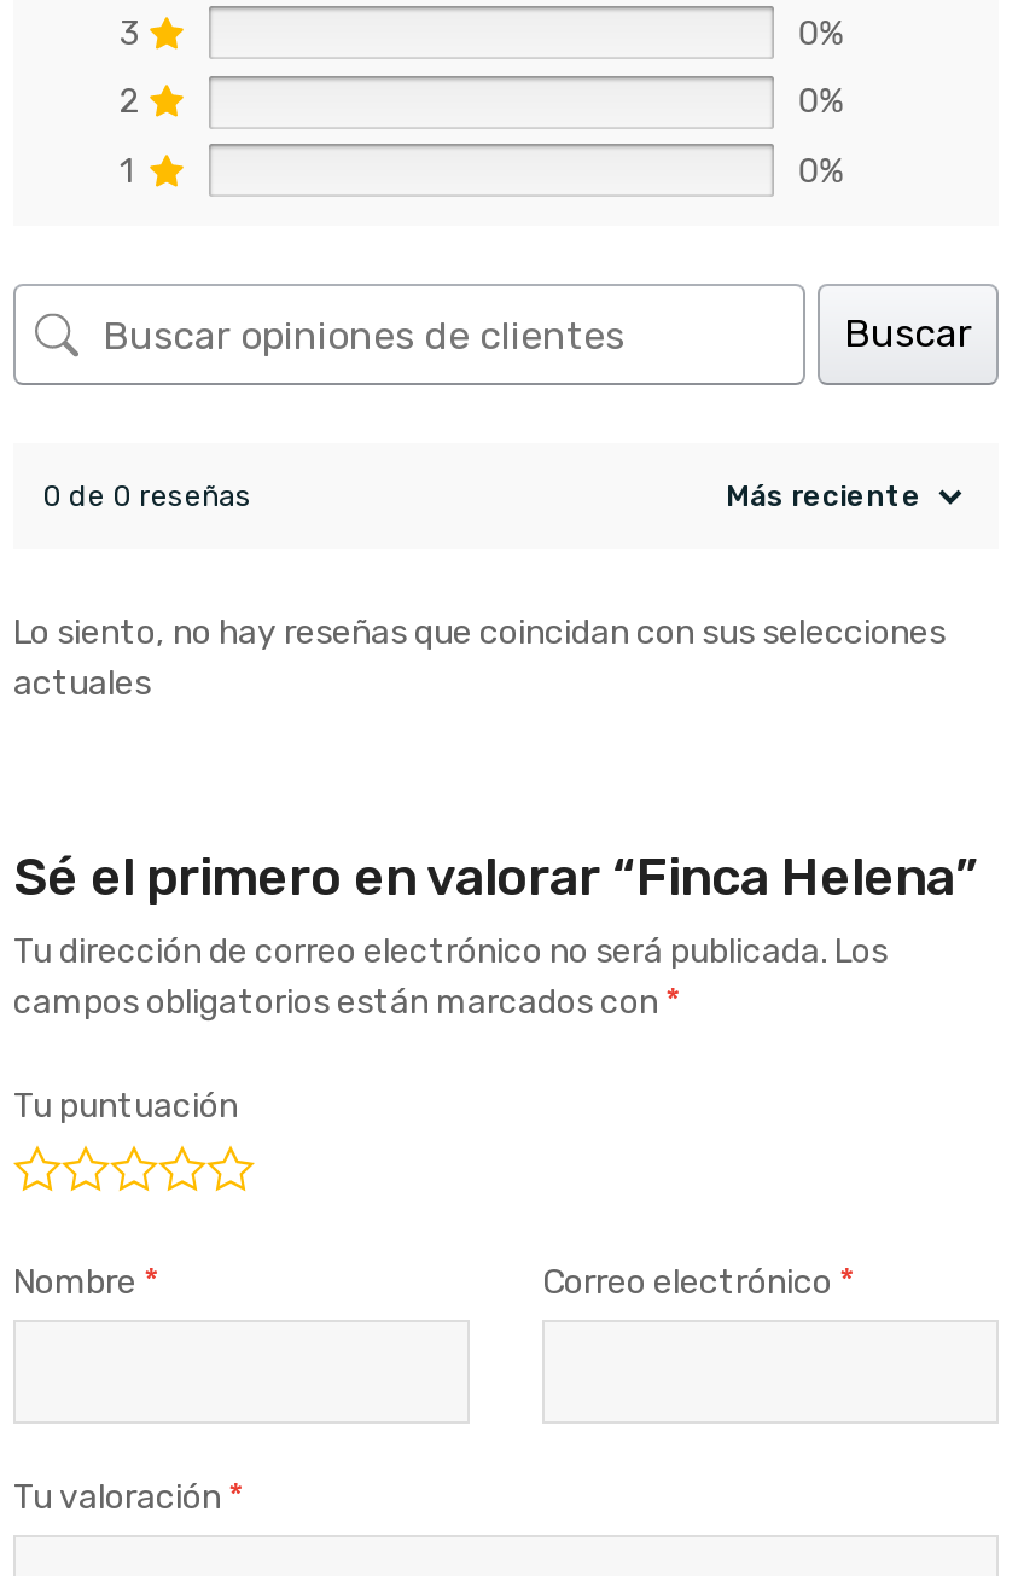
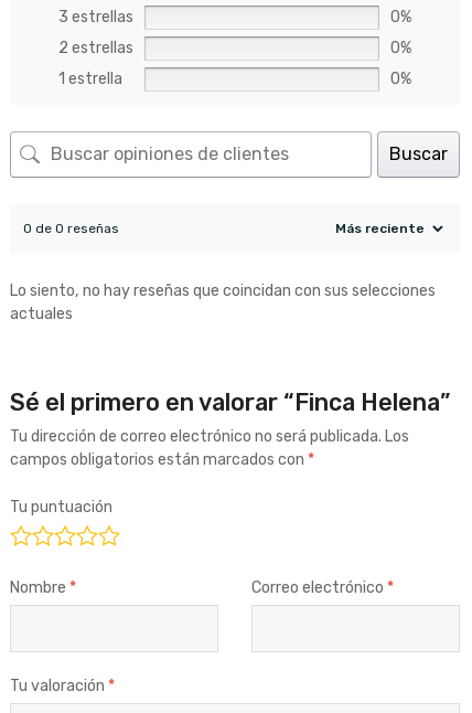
- 3
+ 3 estrellas

- 2
+ 2 estrellas

- 1
+ 1 estrella
